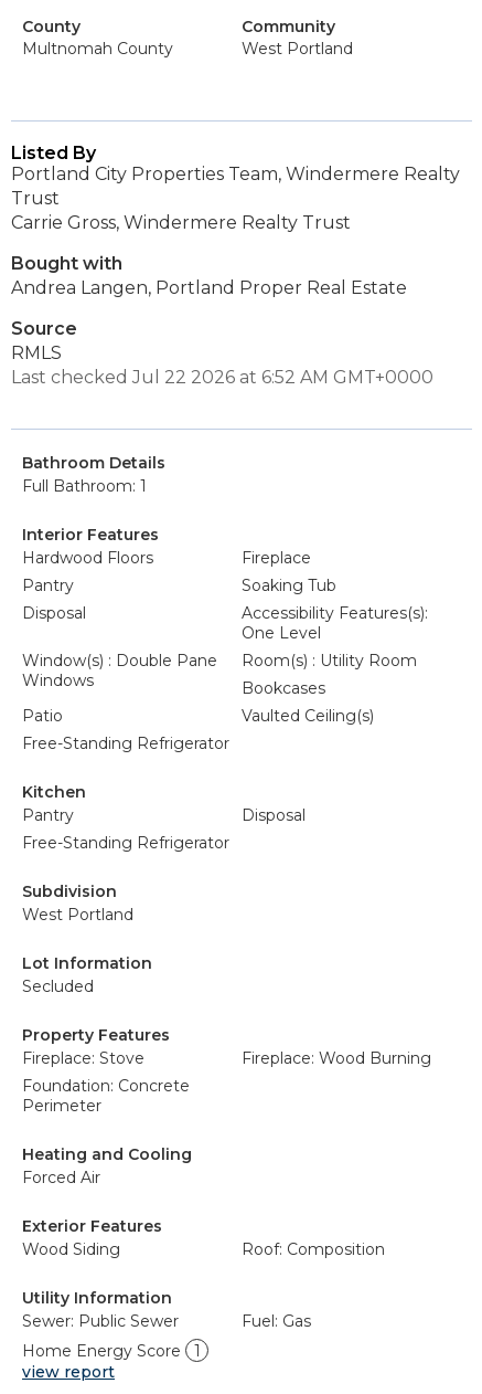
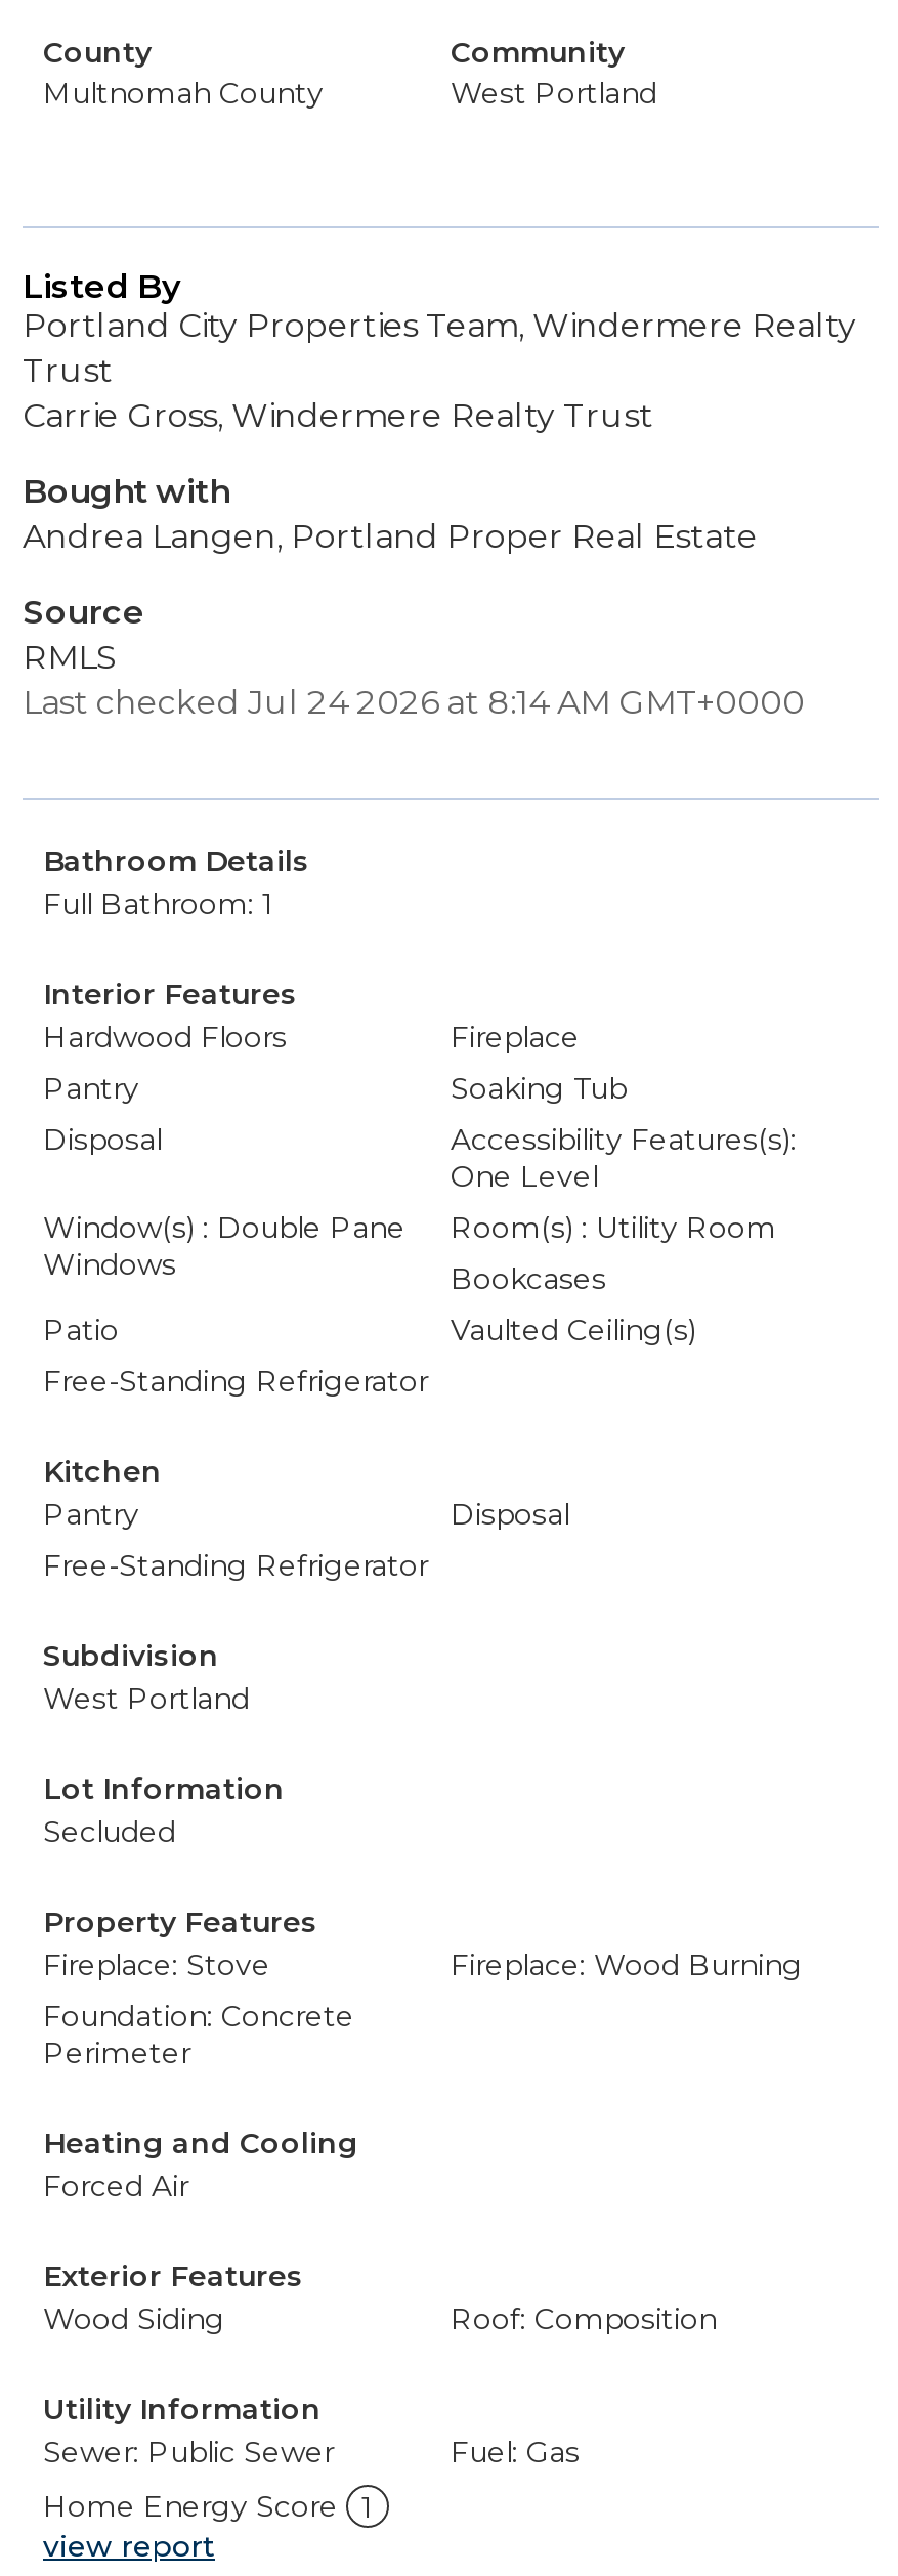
- Last checked Jul 22 2026 at 6:52 AM GMT+0000
+ Last checked Jul 24 2026 at 8:14 AM GMT+0000
